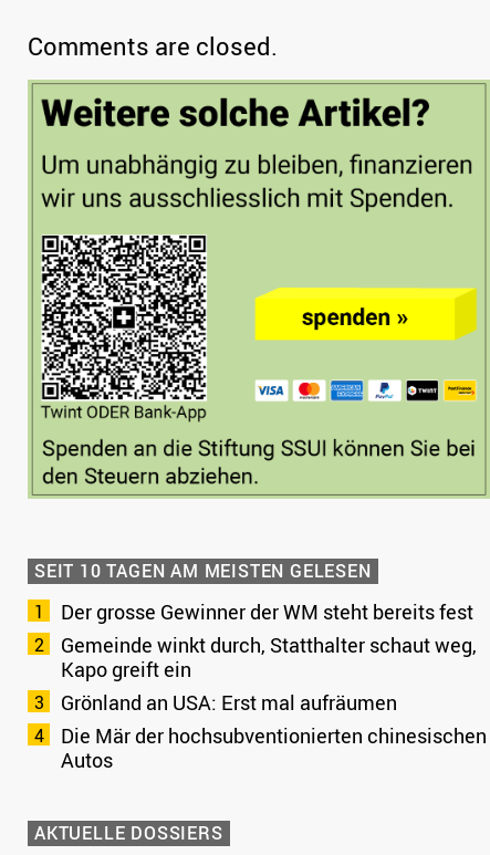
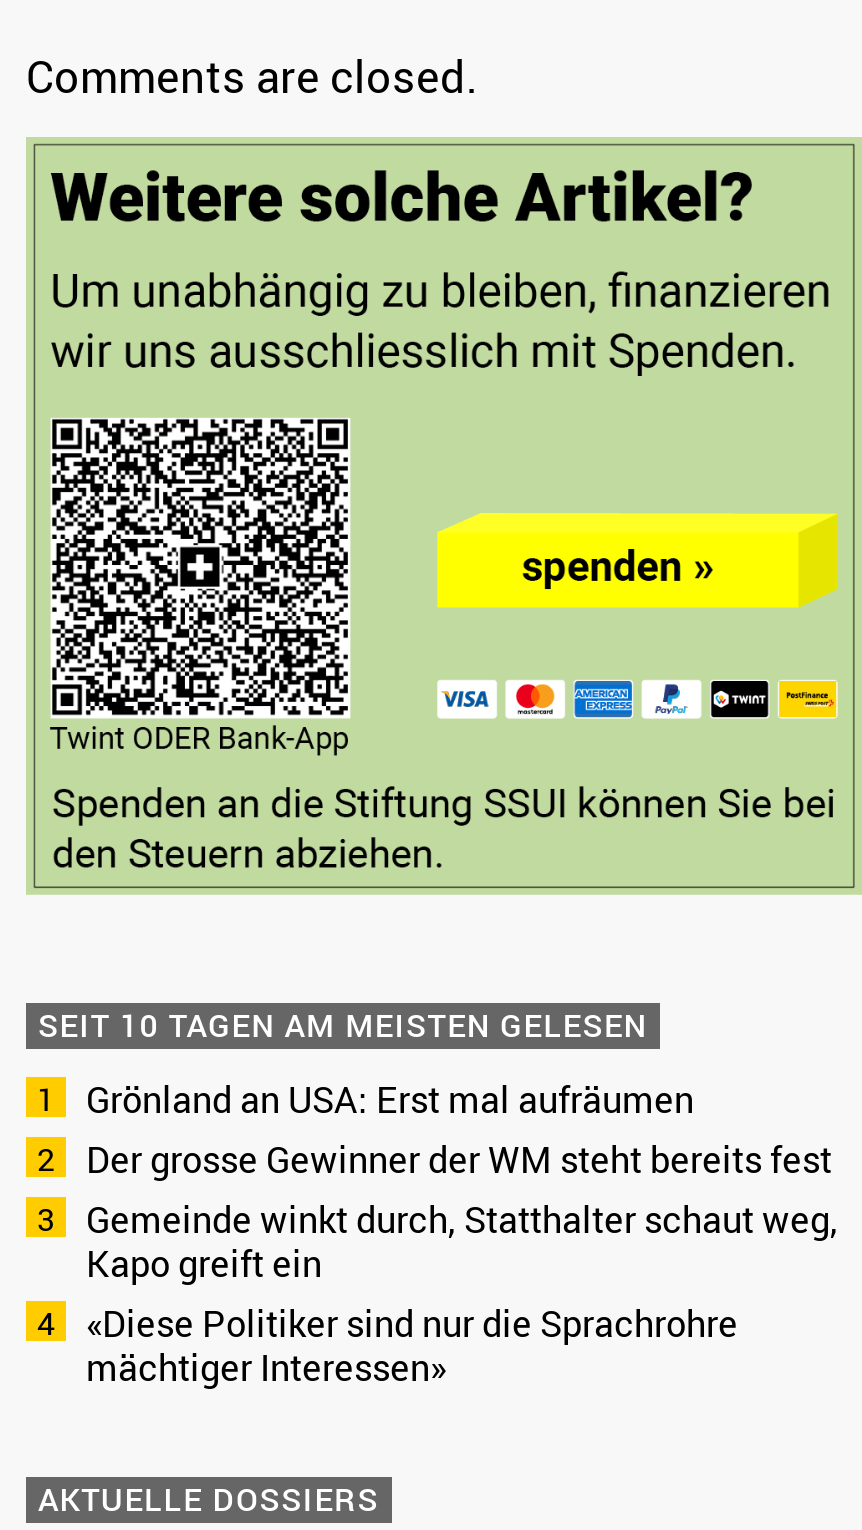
moved down: Der grosse Gewinner der WM steht bereits fest | Gemeinde winkt durch, Statthalter schaut weg, | Kapo greift ein

moved up: Grönland an USA: Erst mal aufräumen

- Die Mär der hochsubventionierten chinesischen
- Autos
+ «Diese Politiker sind nur die Sprachrohre
+ mächtiger Interessen»
